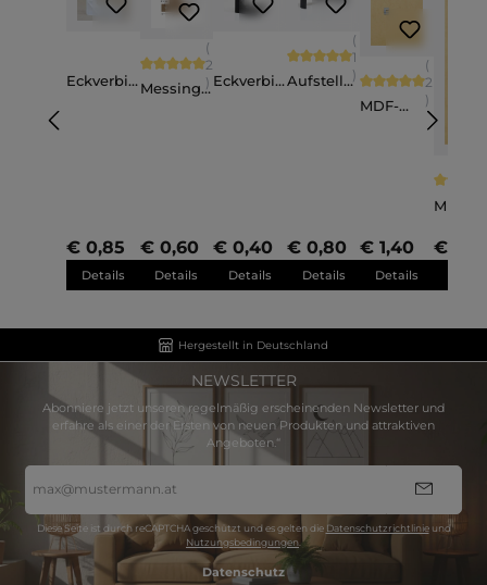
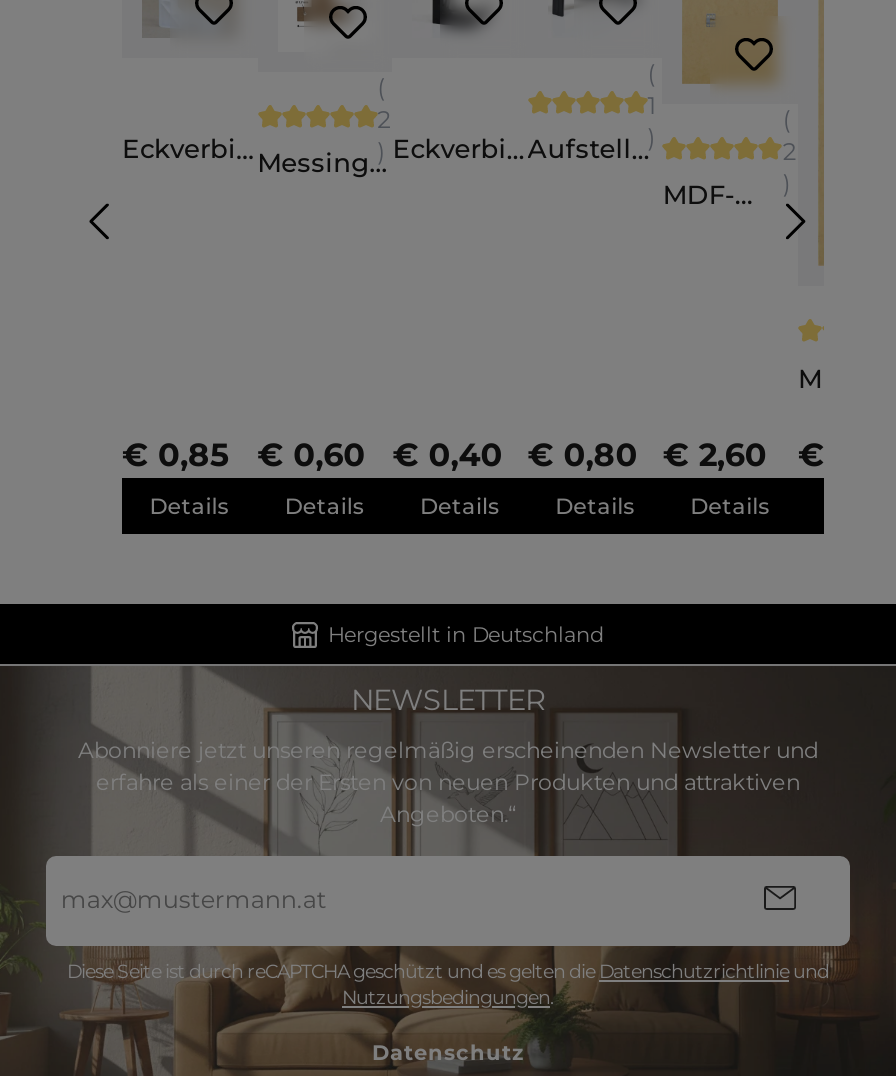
- € 1,40
+ € 2,60
